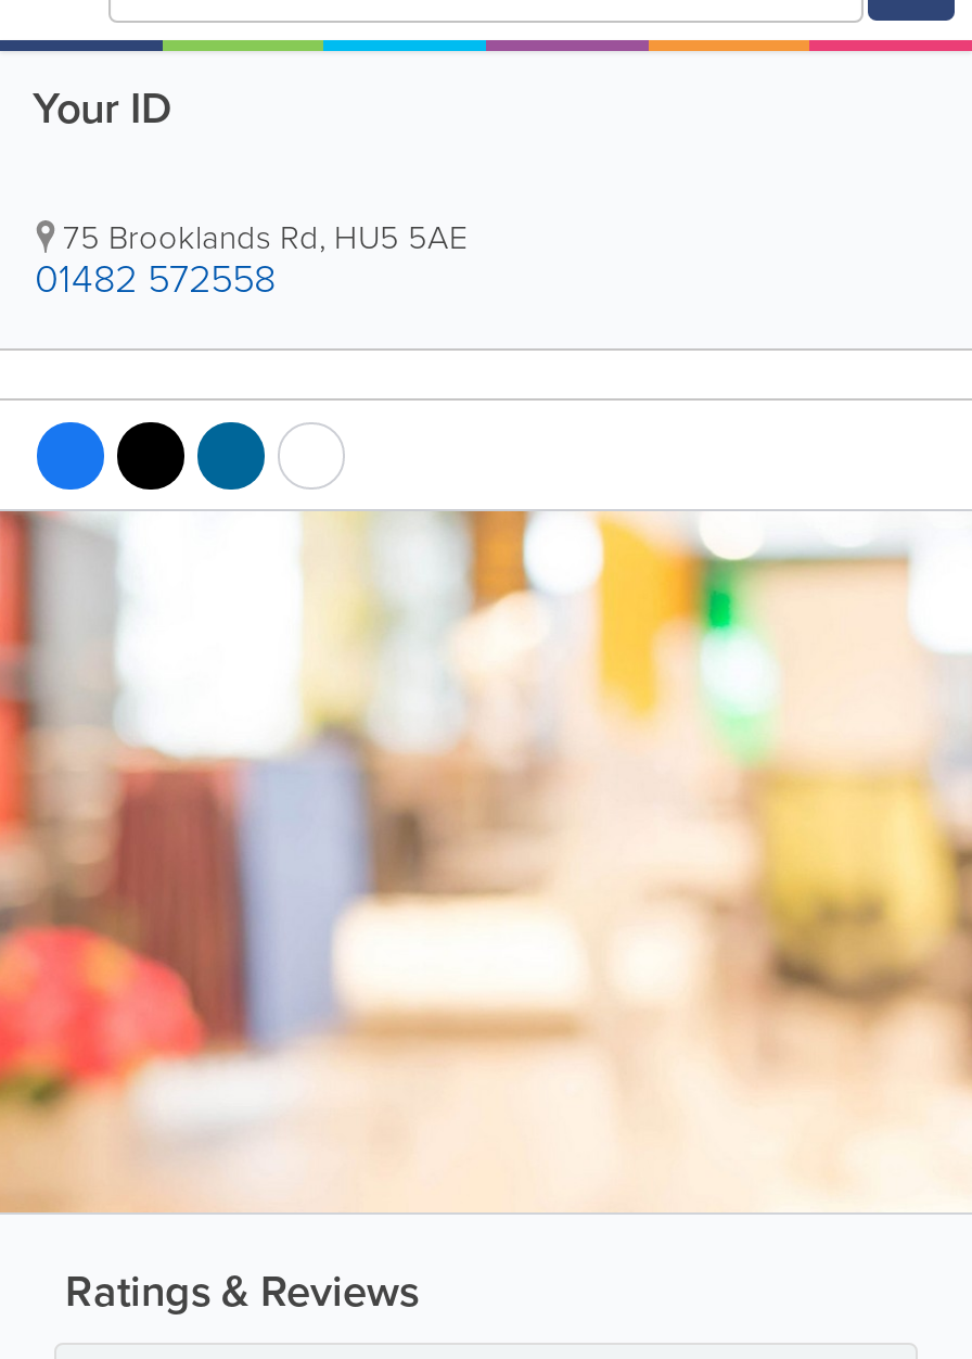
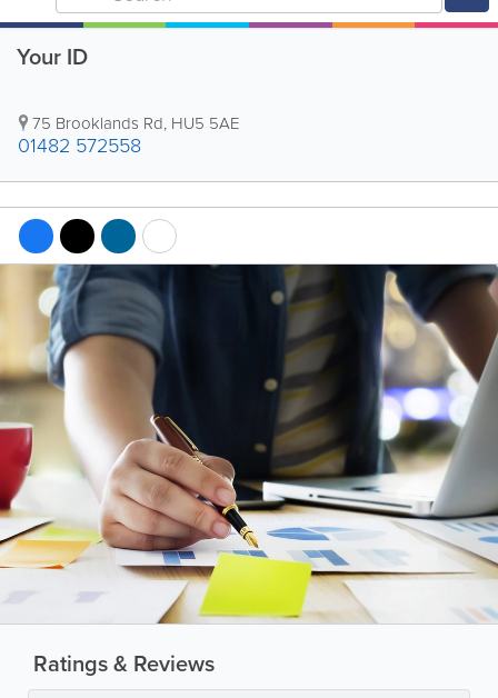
- [image]
+ [image]
